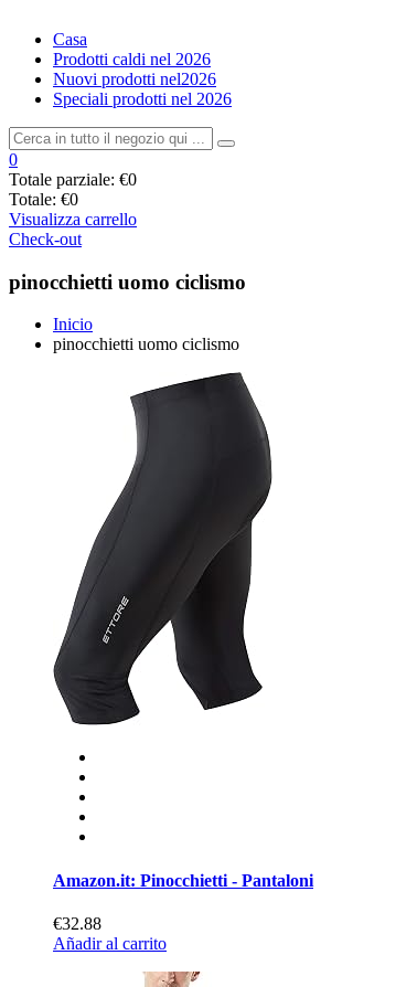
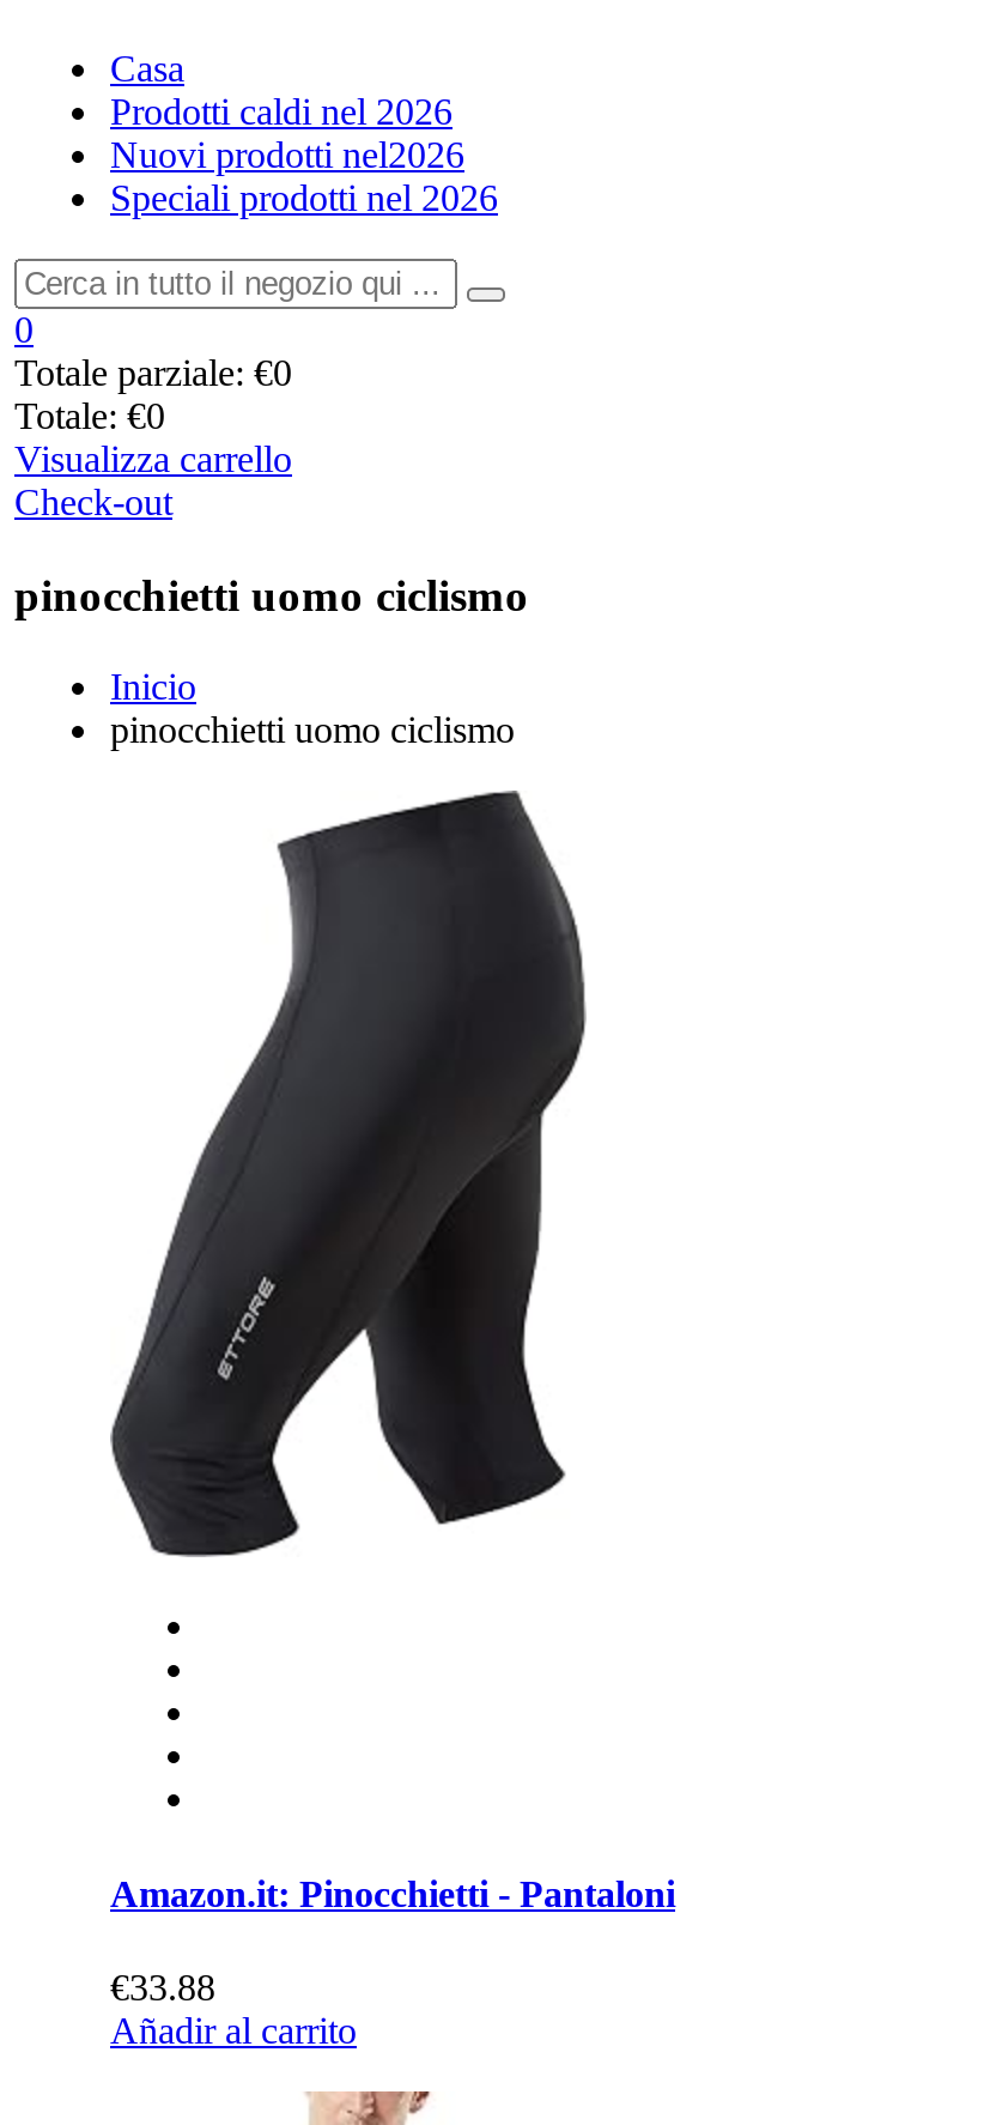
- €32.88
+ €33.88
